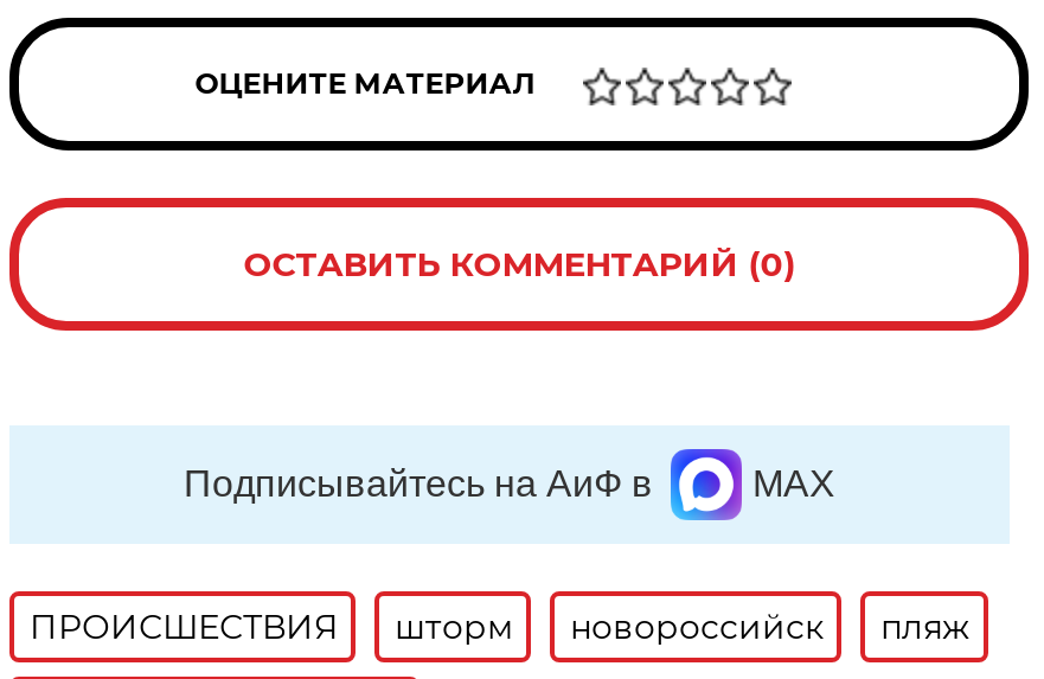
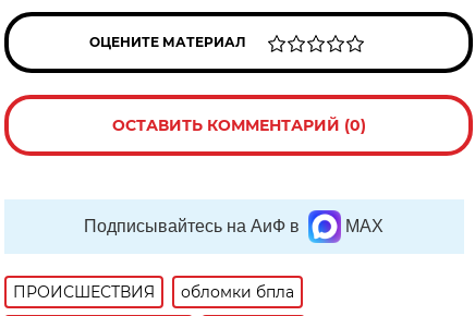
- шторм
- новороссийск
- пляж
+ обломки бпла
